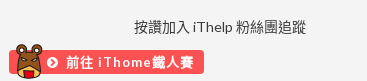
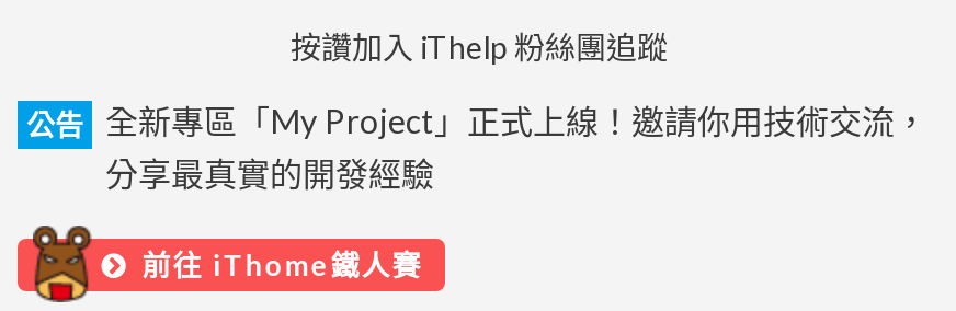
+ 公告
+ 全新專區「My Project」正式上線！邀請你用技術交流，
+ 分享最真實的開發經驗
